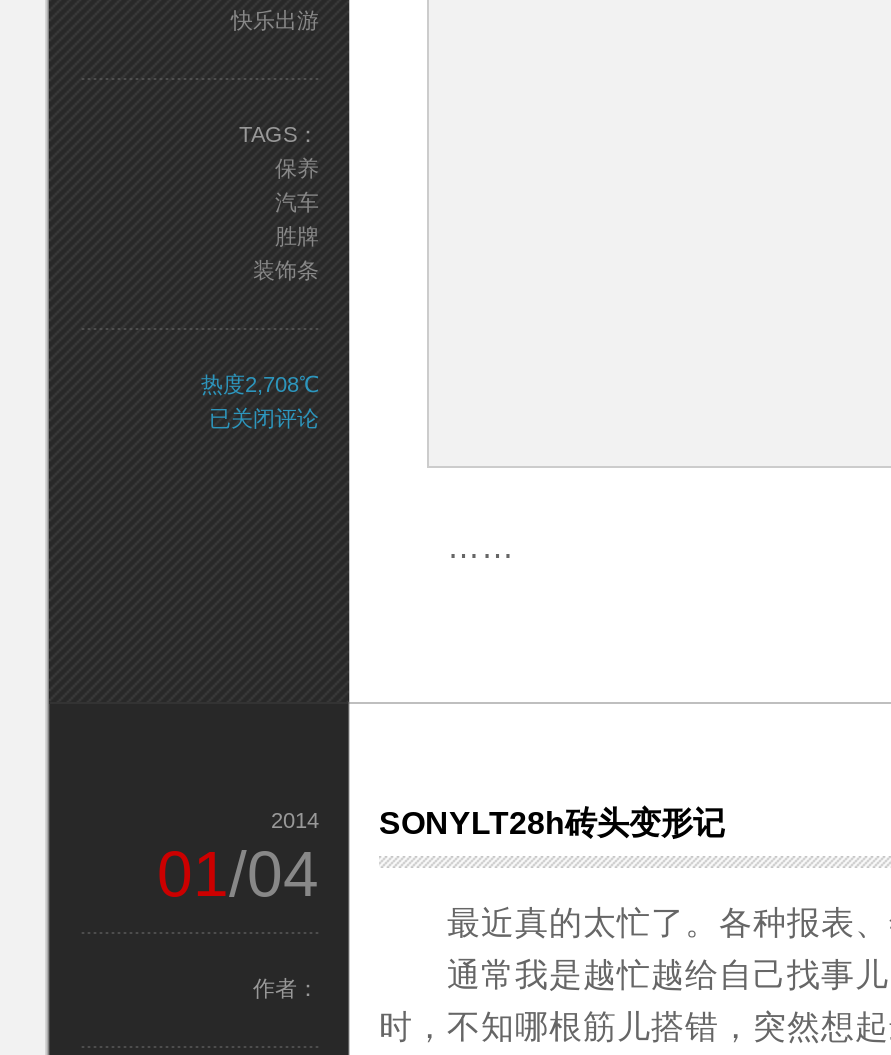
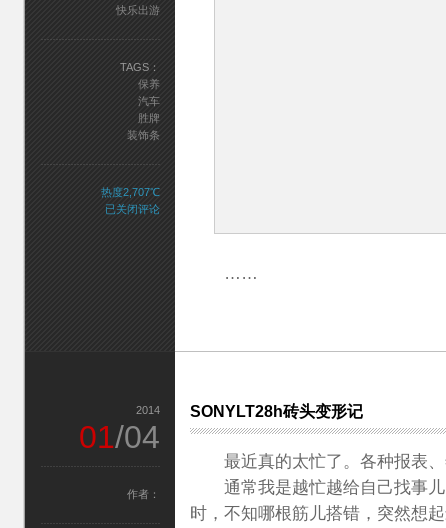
- 热度2,708℃
+ 热度2,707℃
